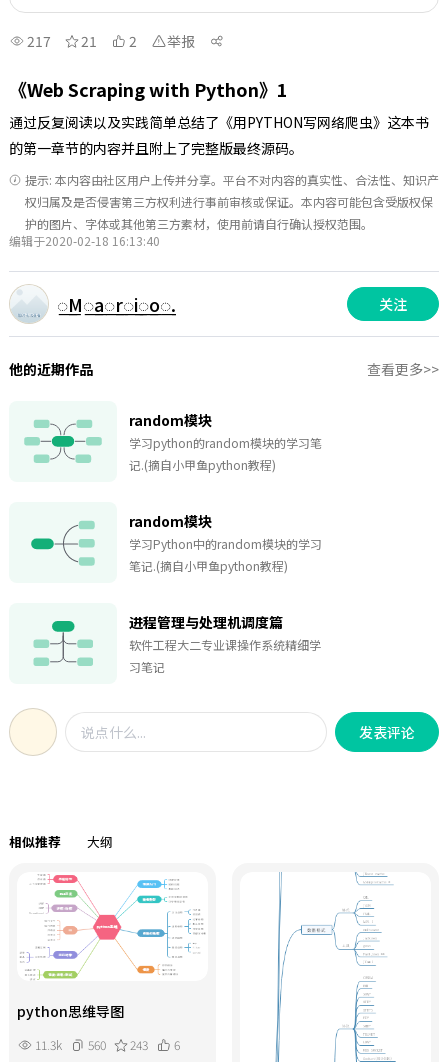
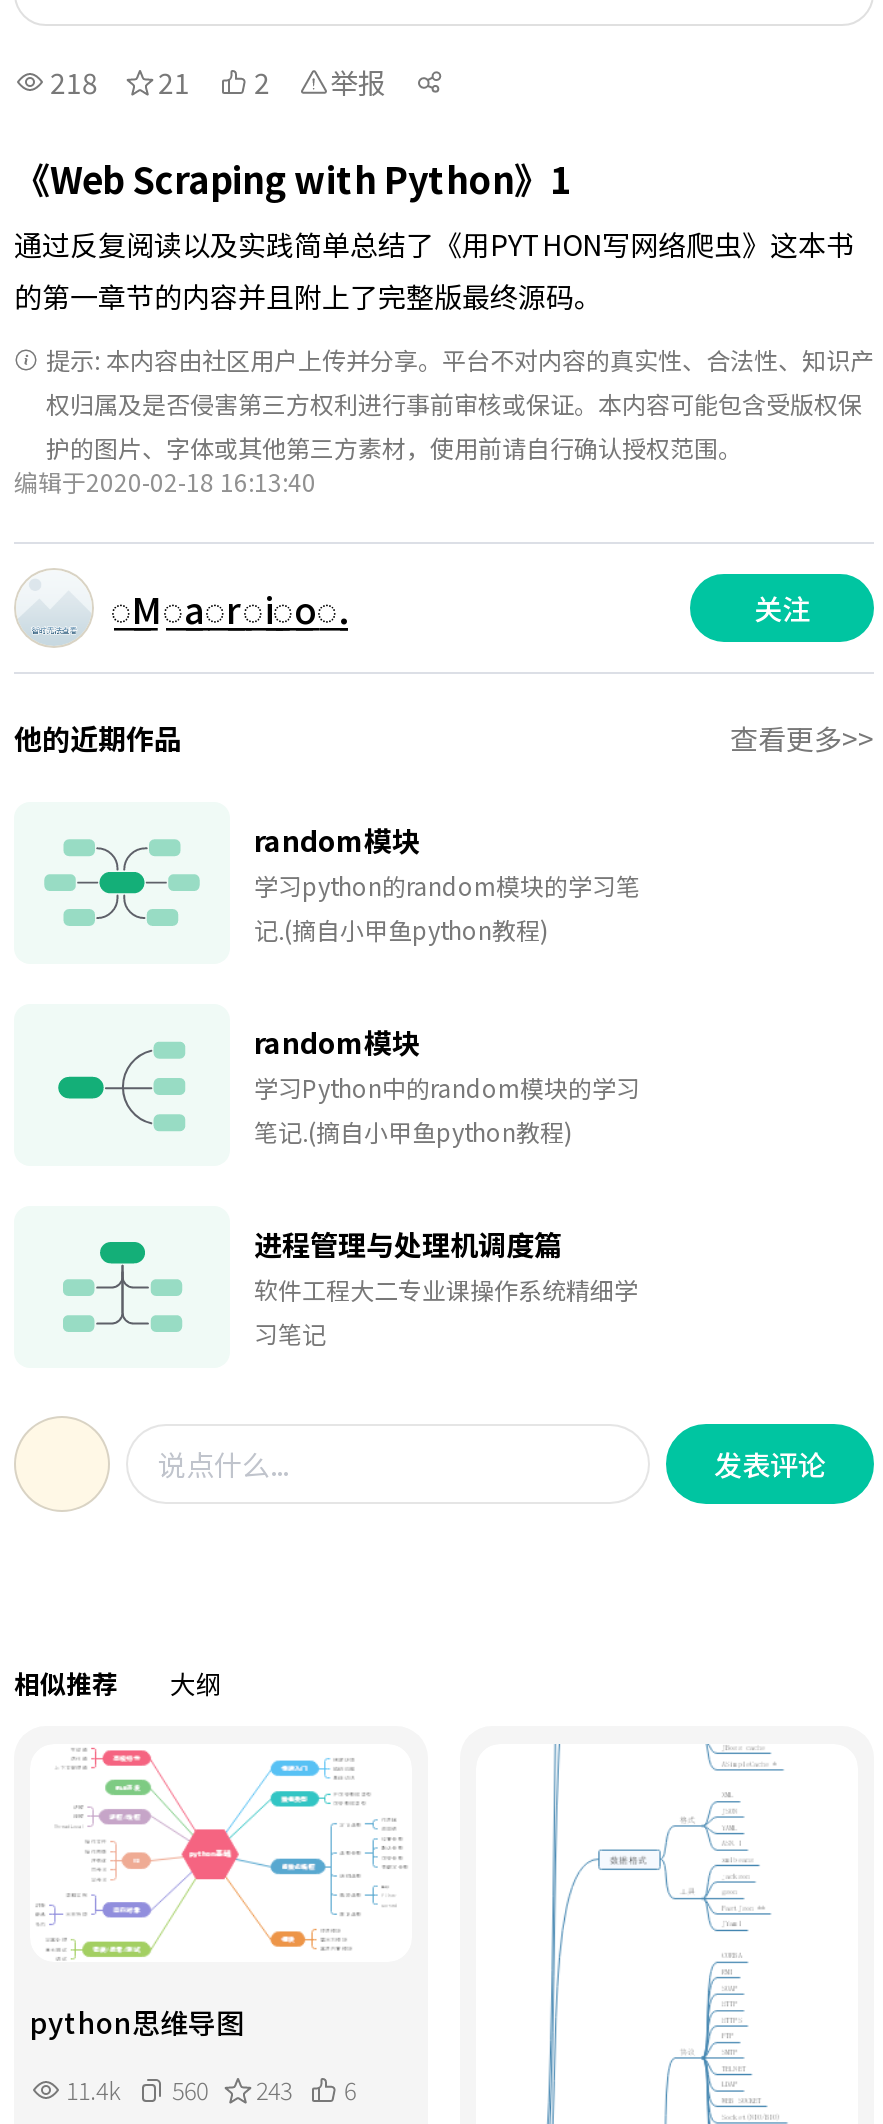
- 217 21 2 举报
+ 218 21 2 举报

- 11.3k 560 243 6
+ 11.4k 560 243 6
